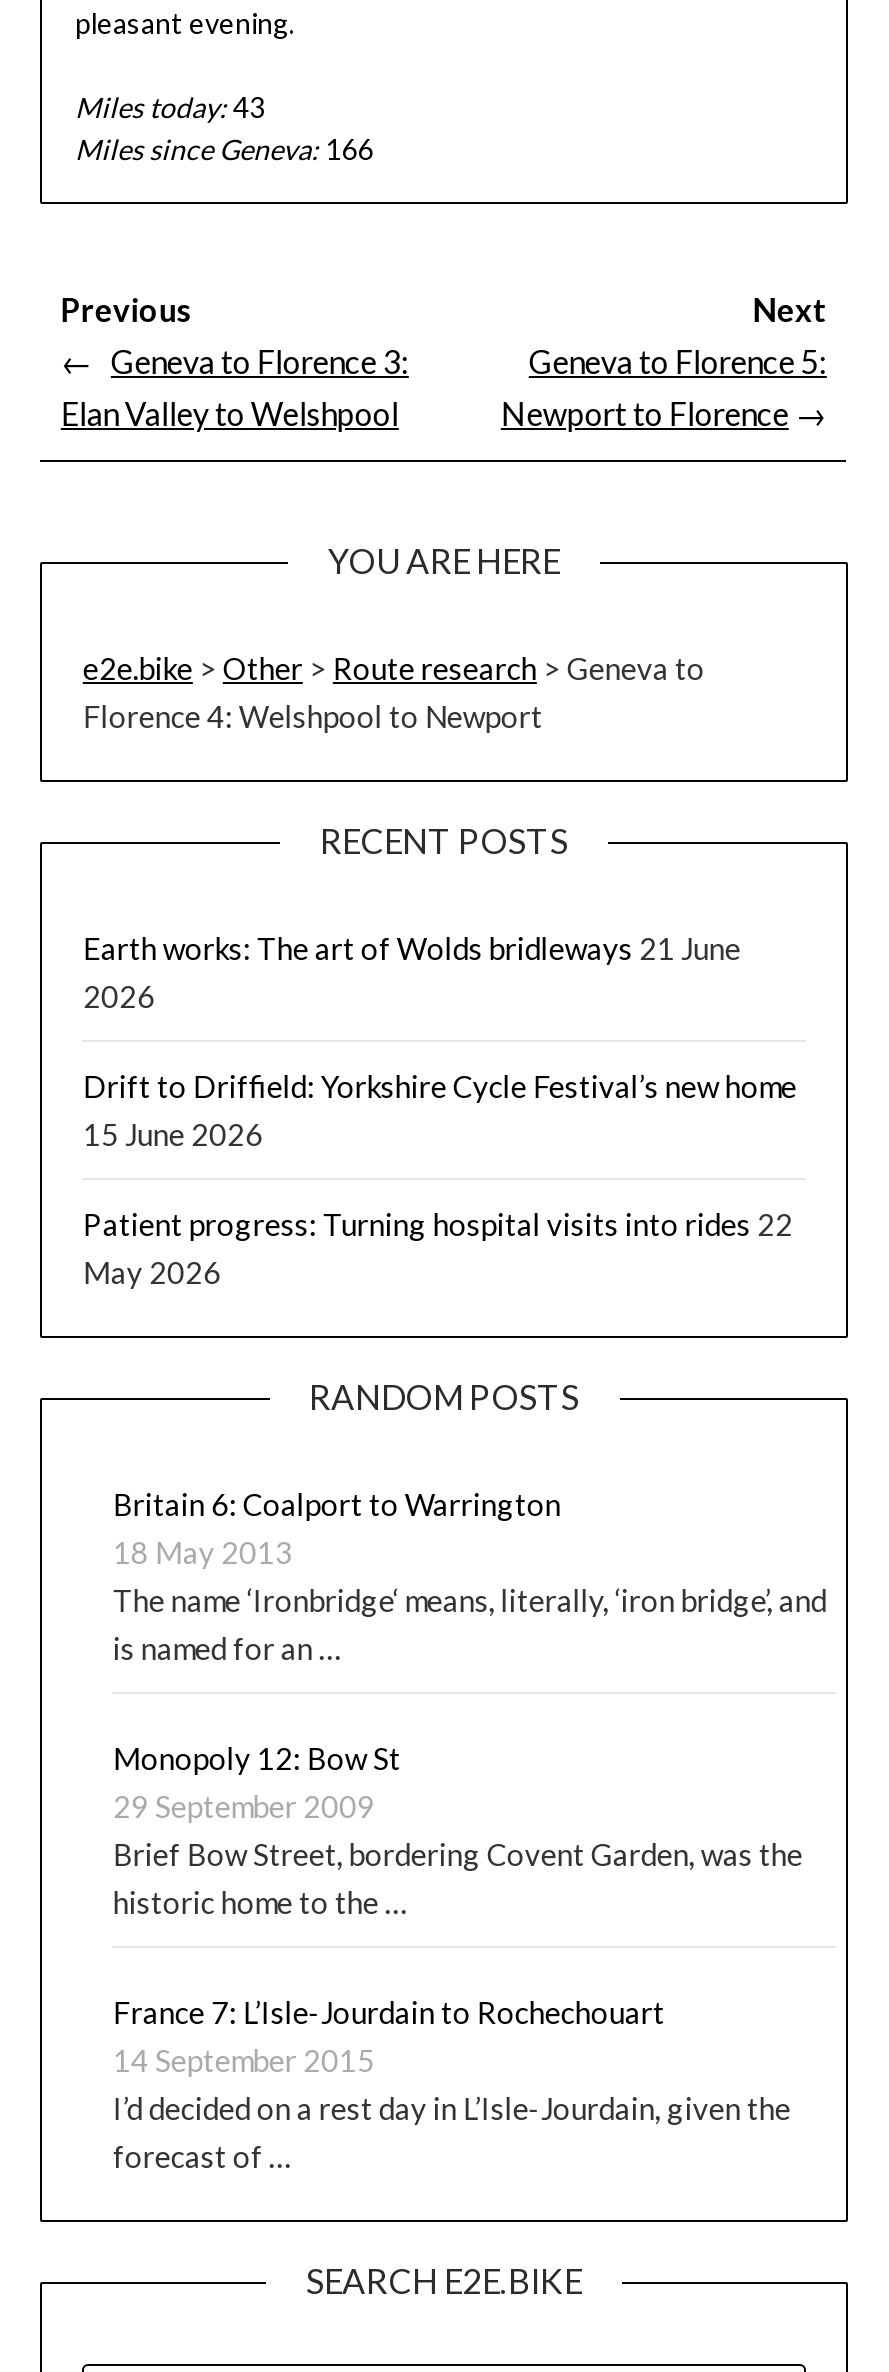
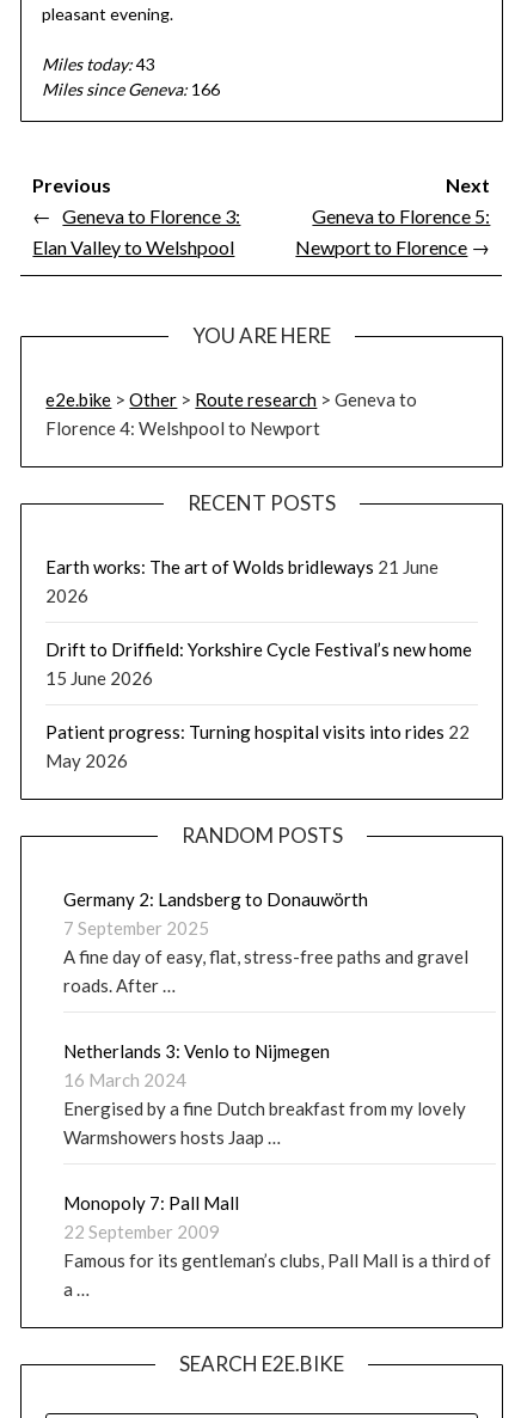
- Britain 6: Coalport to Warrington
- 18 May 2013
- The name ‘Ironbridge‘ means, literally, ‘iron bridge’, and
- is named for an …
+ Germany 2: Landsberg to Donauwörth
+ 7 September 2025
+ A fine day of easy, flat, stress-free paths and gravel
+ roads. After …

- Monopoly 12: Bow St
- 29 September 2009
- Brief Bow Street, bordering Covent Garden, was the
- historic home to the …
+ Netherlands 3: Venlo to Nijmegen
+ 16 March 2024
+ Energised by a fine Dutch breakfast from my lovely
+ Warmshowers hosts Jaap …

- France 7: L’Isle-Jourdain to Rochechouart
- 14 September 2015
- I’d decided on a rest day in L’Isle-Jourdain, given the
- forecast of …
+ Monopoly 7: Pall Mall
+ 22 September 2009
+ Famous for its gentleman’s clubs, Pall Mall is a third of
+ a …
